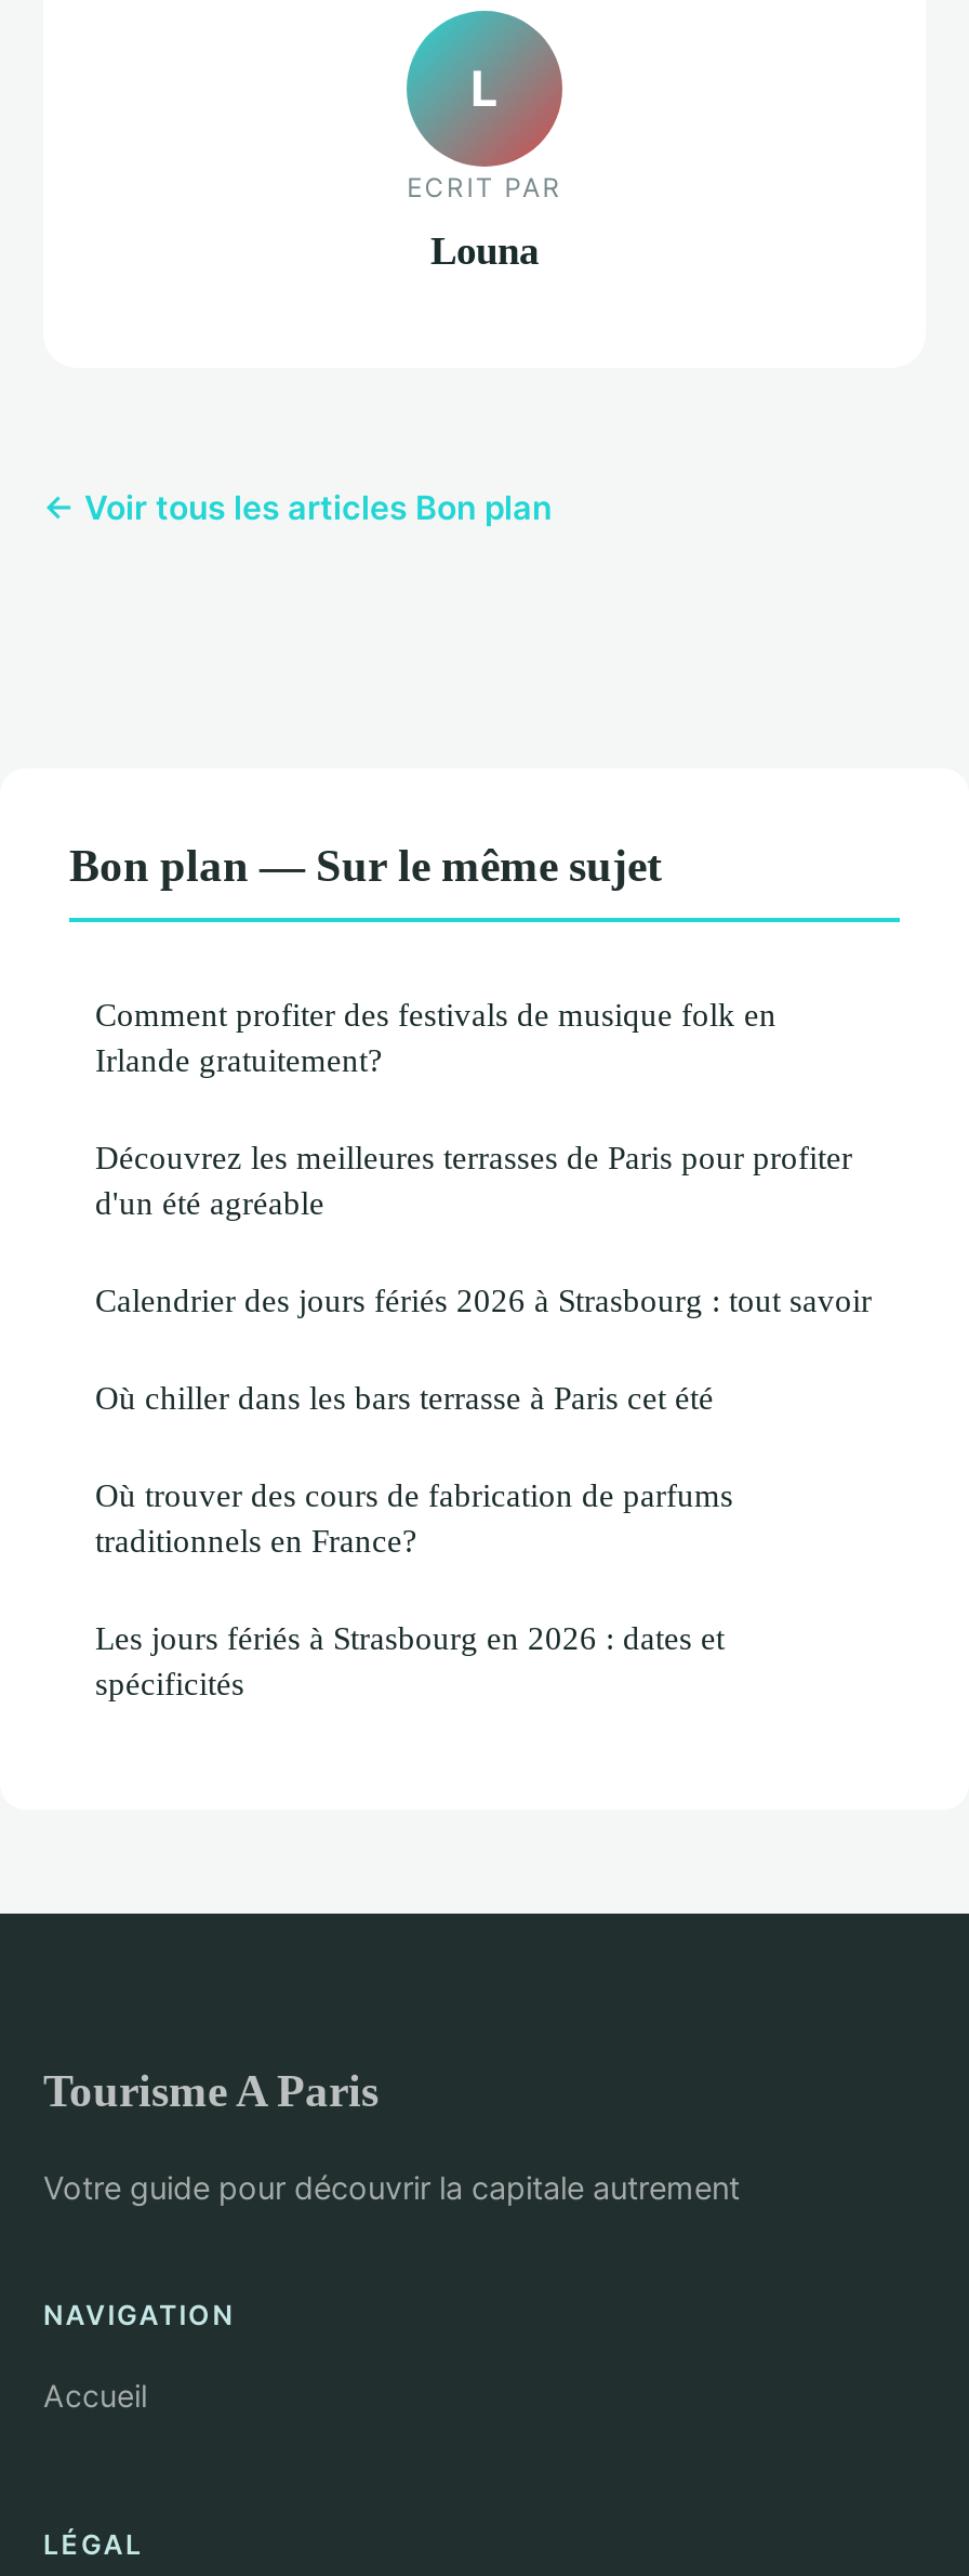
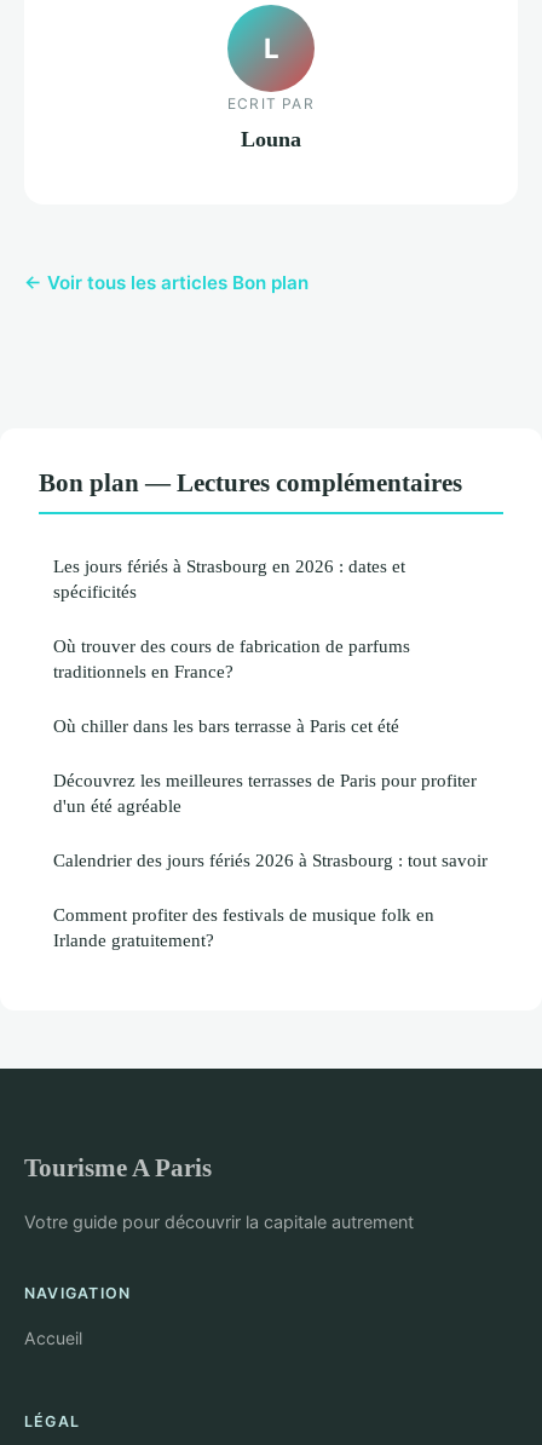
- Bon plan — Sur le même sujet
+ Bon plan — Lectures complémentaires

moved down: Comment profiter des festivals de musique folk en | Irlande gratuitement?

moved down: Découvrez les meilleures terrasses de Paris pour profiter | d'un été agréable | Calendrier des jours fériés 2026 à Strasbourg : tout savoir

moved up: Les jours fériés à Strasbourg en 2026 : dates et | spécificités | Où trouver des cours de fabrication de parfums | traditionnels en France? | Où chiller dans les bars terrasse à Paris cet été
